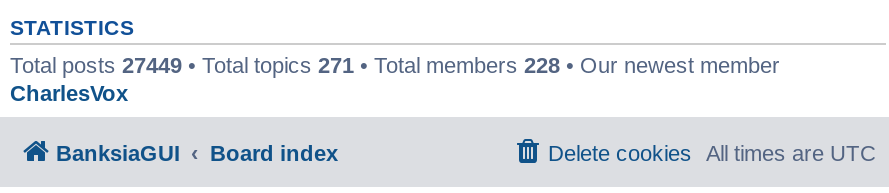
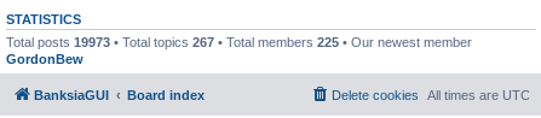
- Total posts 27449 • Total topics 271 • Total members 228 • Our newest member
- CharlesVox
+ Total posts 19973 • Total topics 267 • Total members 225 • Our newest member
+ GordonBew
